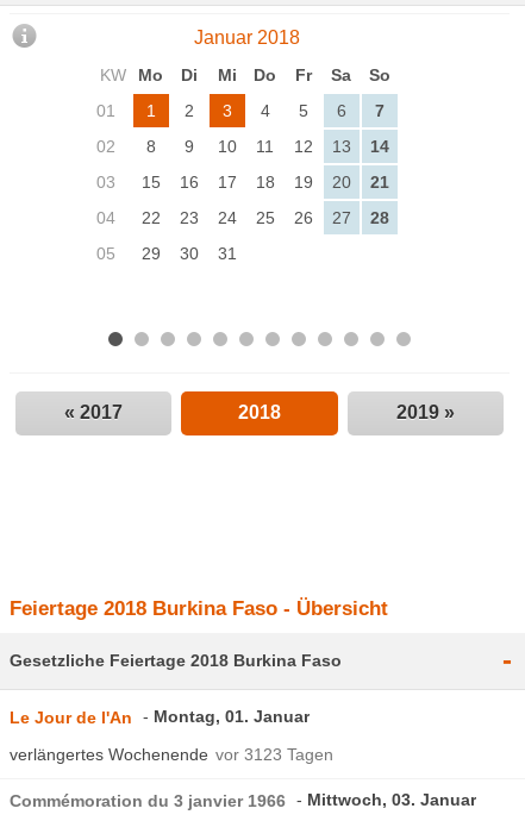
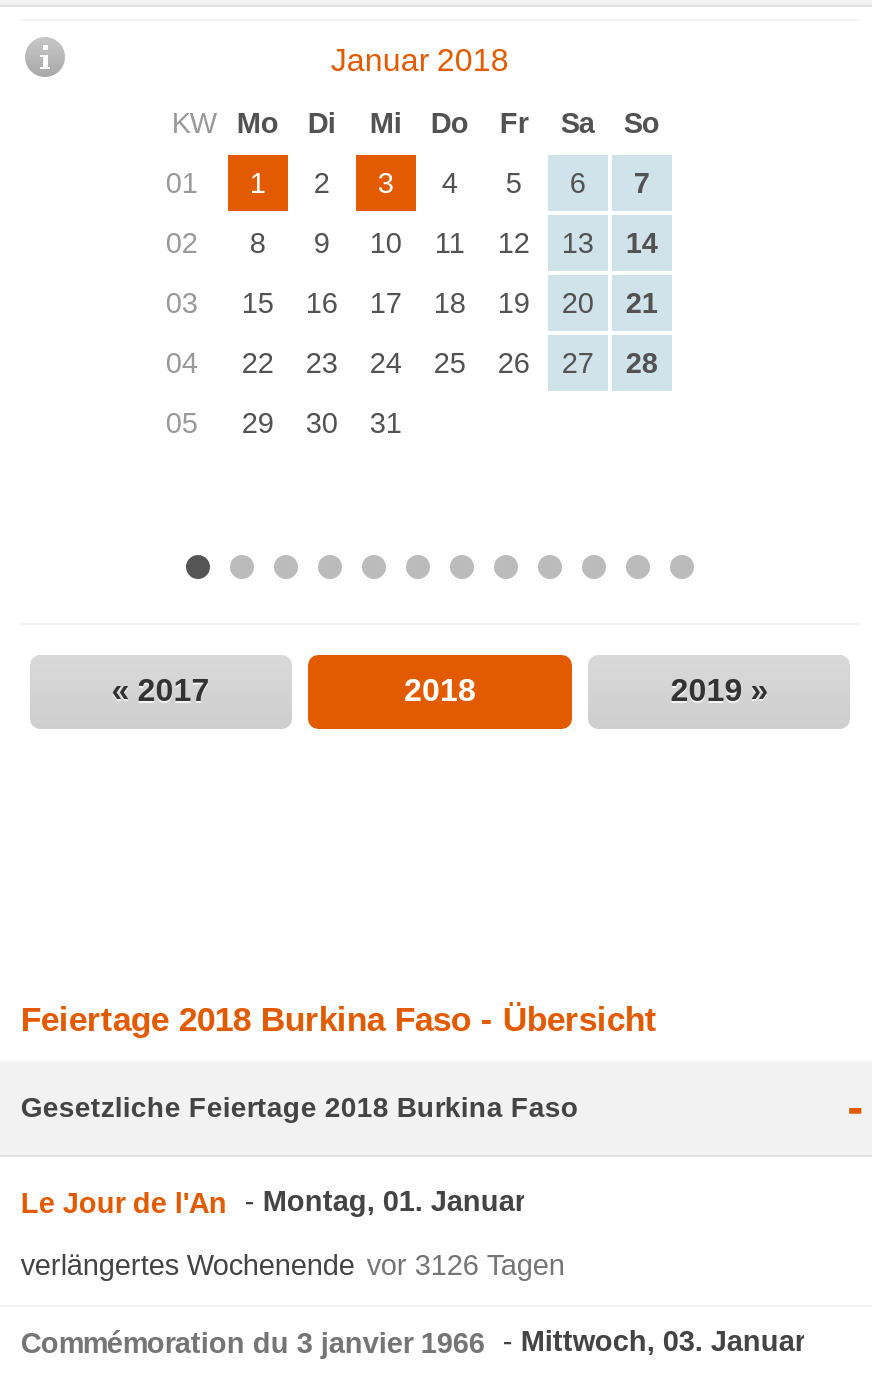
- verlängertes Wochenende vor 3123 Tagen
+ verlängertes Wochenende vor 3126 Tagen
